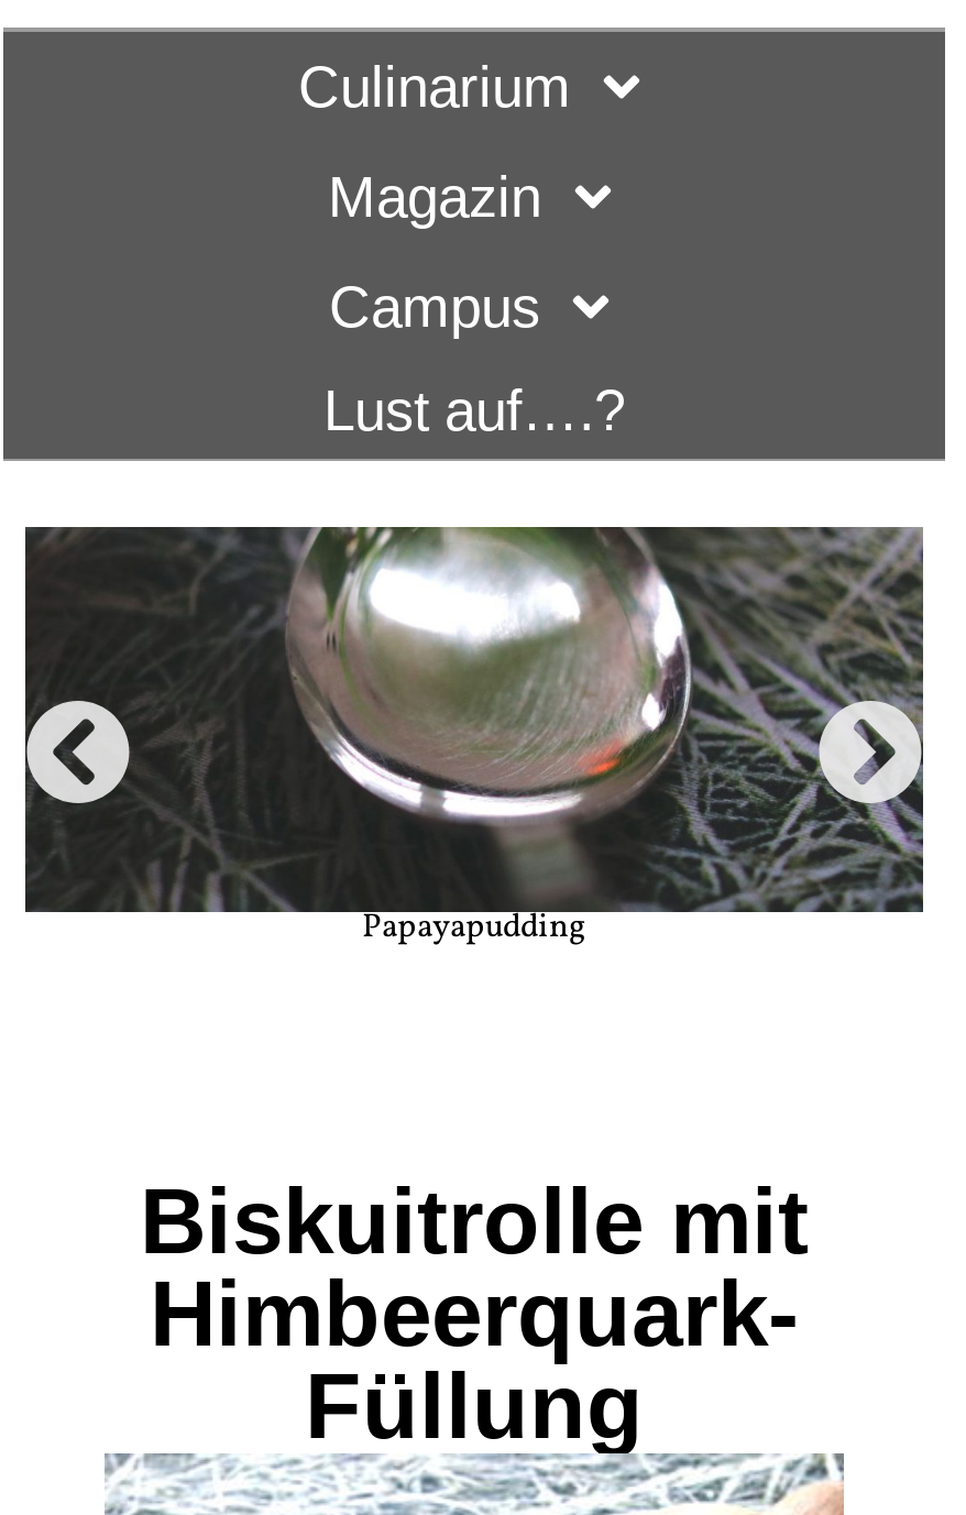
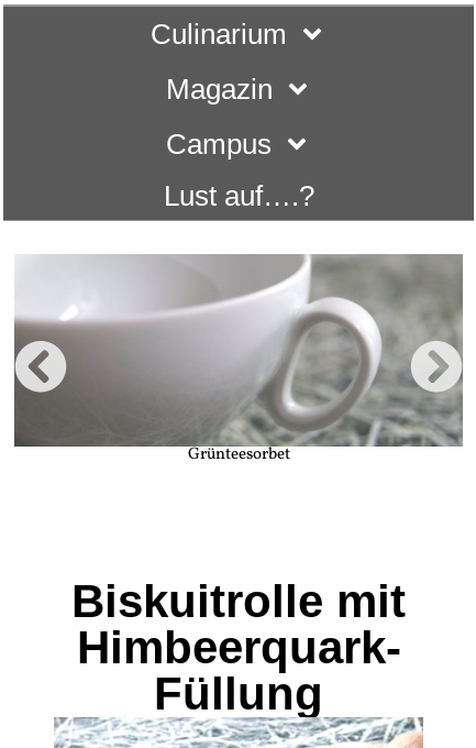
- [image]
- Papayapudding
+ [image]
+ Grünteesorbet
